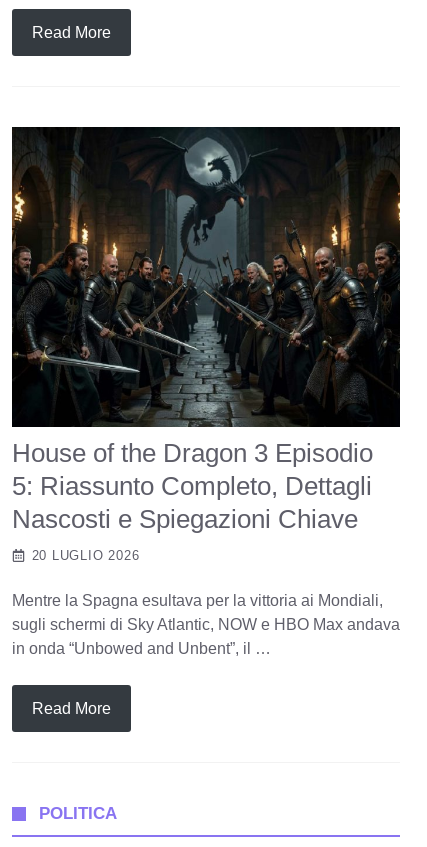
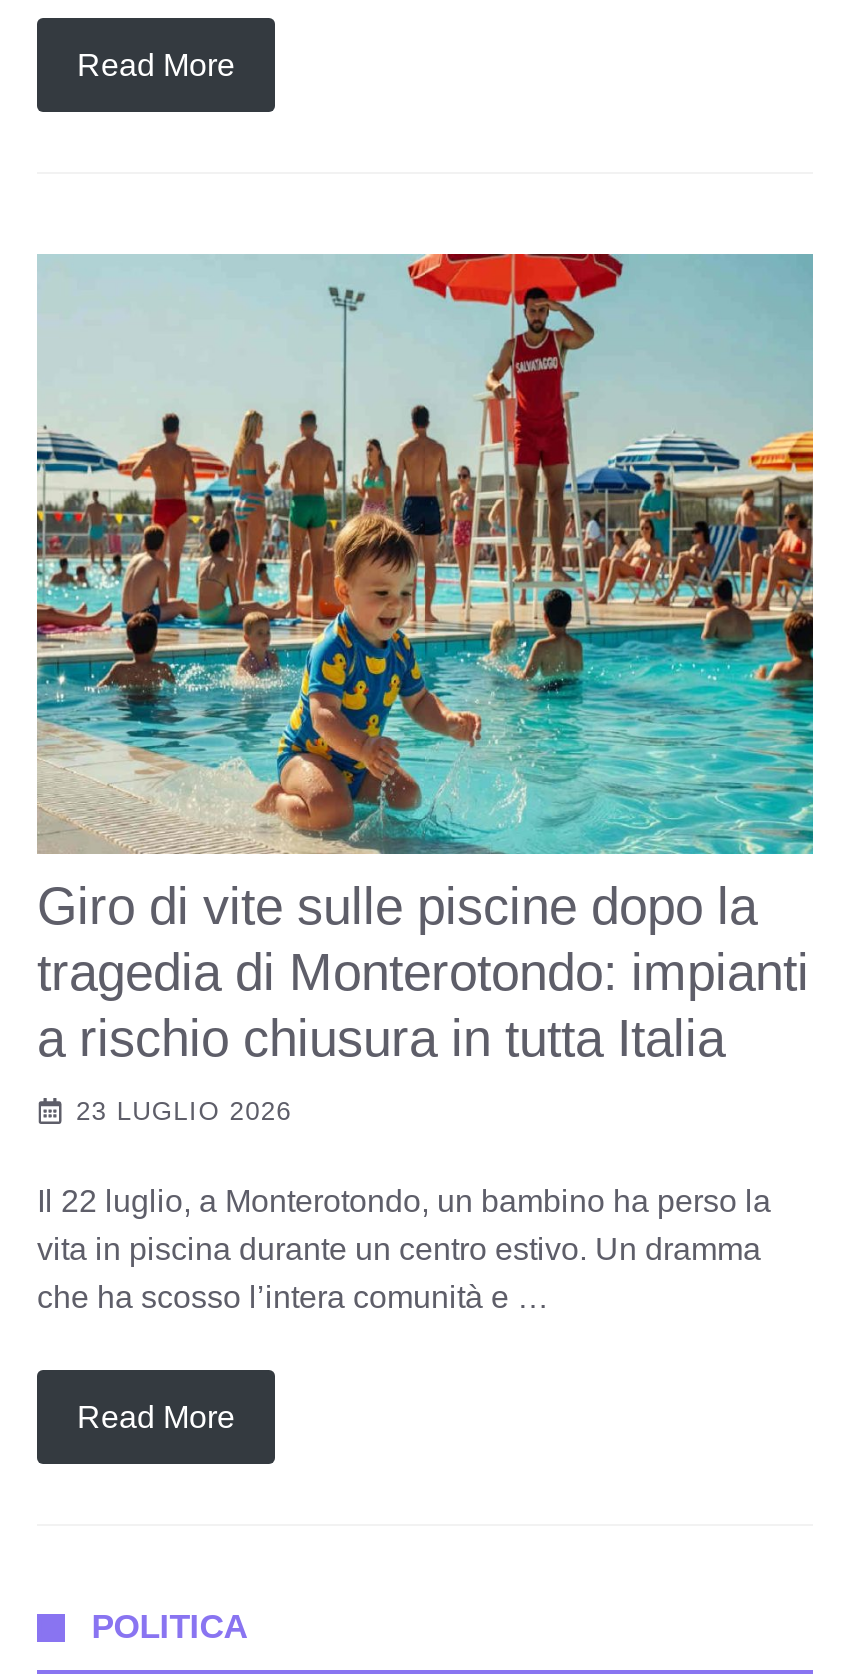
- [image]
- House of the Dragon 3 Episodio
- 5: Riassunto Completo, Dettagli
- Nascosti e Spiegazioni Chiave
+ [image]
+ Giro di vite sulle piscine dopo la
+ tragedia di Monterotondo: impianti
+ a rischio chiusura in tutta Italia

- 20 LUGLIO 2026
+ 23 LUGLIO 2026

- Mentre la Spagna esultava per la vittoria ai Mondiali,
- sugli schermi di Sky Atlantic, NOW e HBO Max andava
- in onda “Unbowed and Unbent”, il …
+ Il 22 luglio, a Monterotondo, un bambino ha perso la
+ vita in piscina durante un centro estivo. Un dramma
+ che ha scosso l’intera comunità e …
